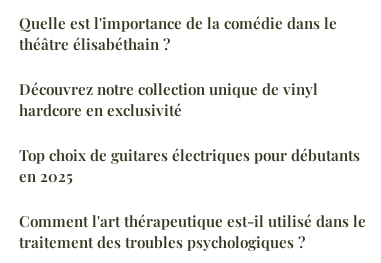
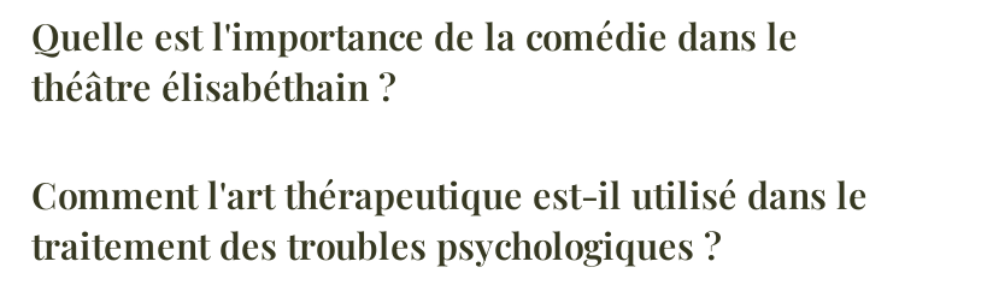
- Découvrez notre collection unique de vinyl
- hardcore en exclusivité
- Top choix de guitares électriques pour débutants
- en 2025
